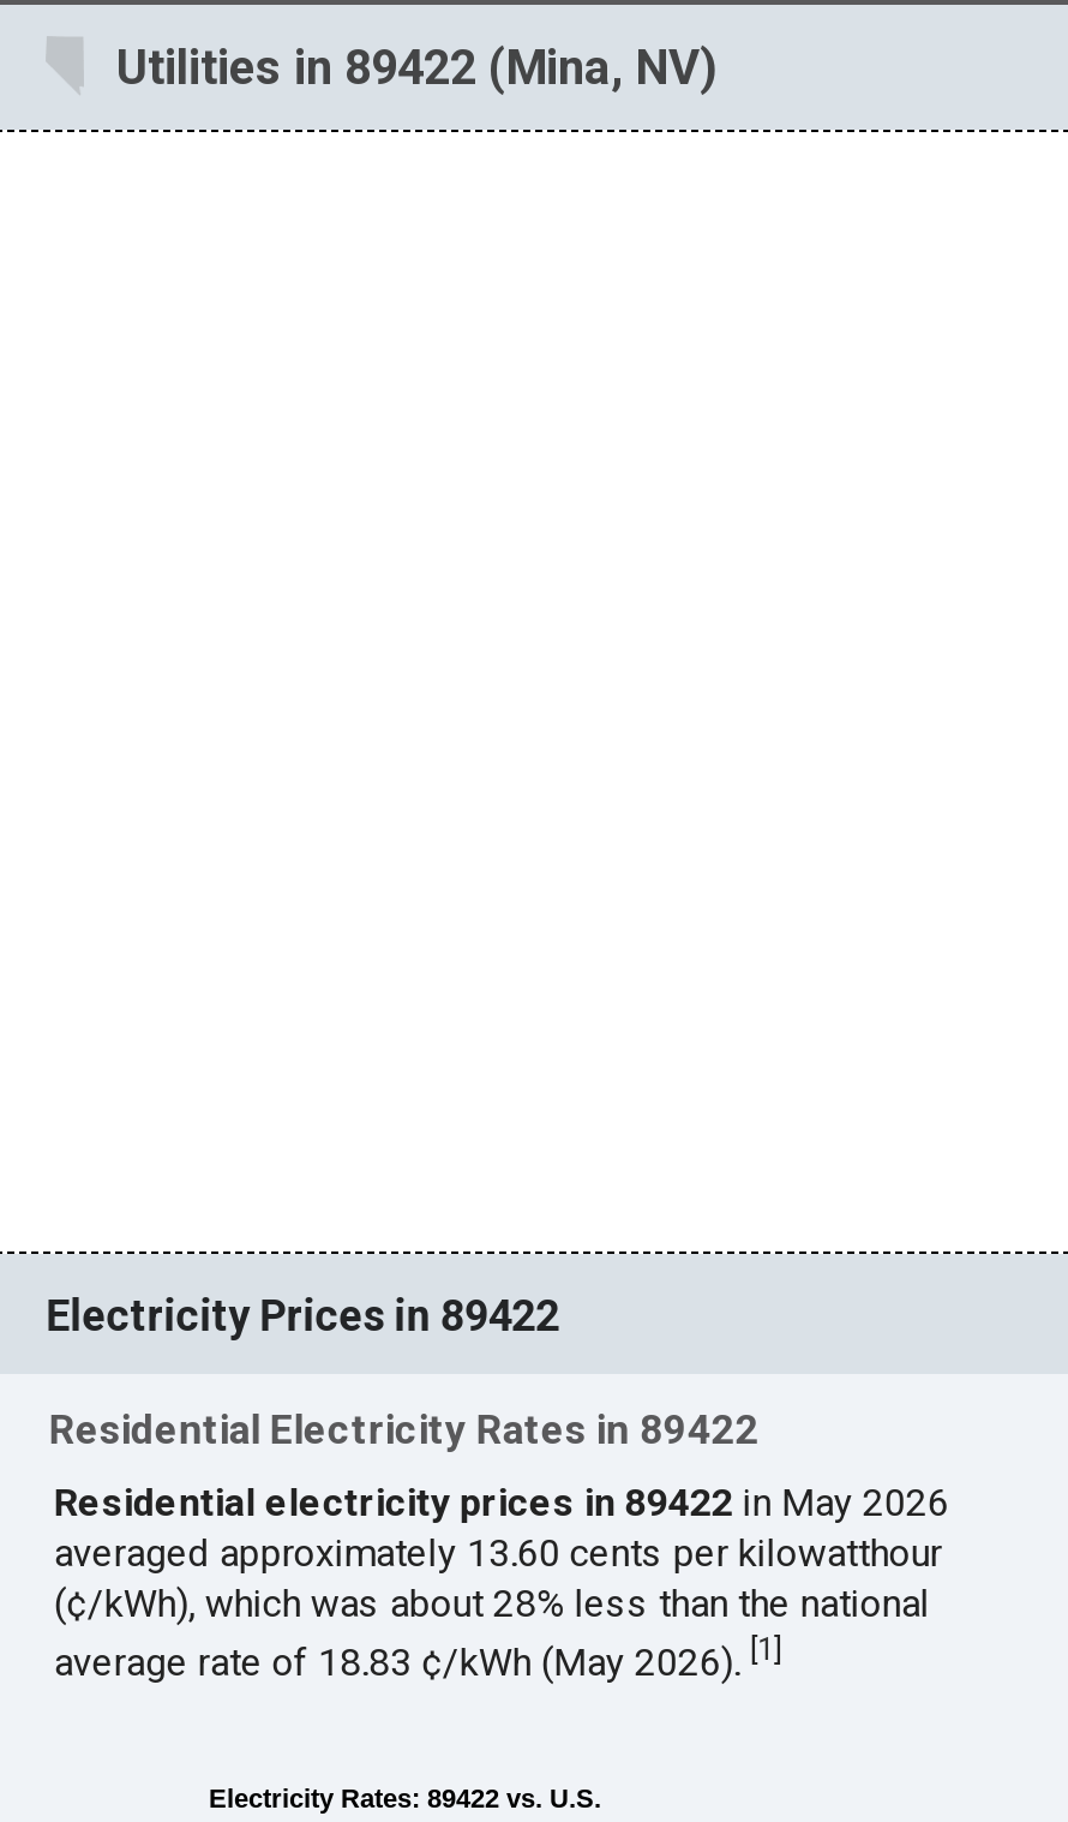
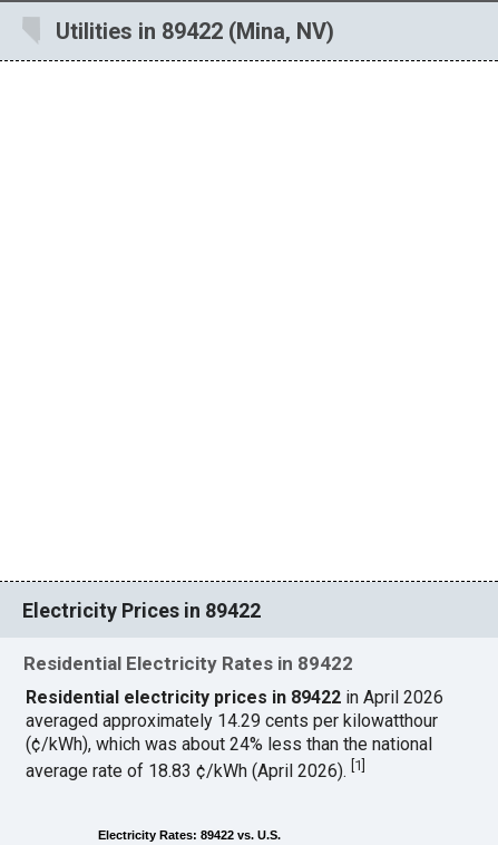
- Residential electricity prices in 89422 in May 2026
+ Residential electricity prices in 89422 in April 2026

- averaged approximately 13.60 cents per kilowatthour
+ averaged approximately 14.29 cents per kilowatthour

- (¢/kWh), which was about 28% less than the national
+ (¢/kWh), which was about 24% less than the national

- average rate of 18.83 ¢/kWh (May 2026). [1]
+ average rate of 18.83 ¢/kWh (April 2026). [1]
